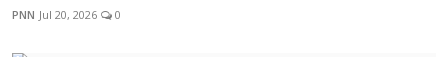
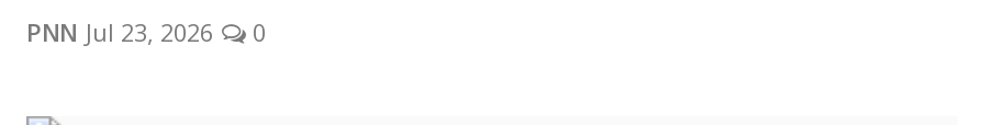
- PNN Jul 20, 2026 0
+ PNN Jul 23, 2026 0
